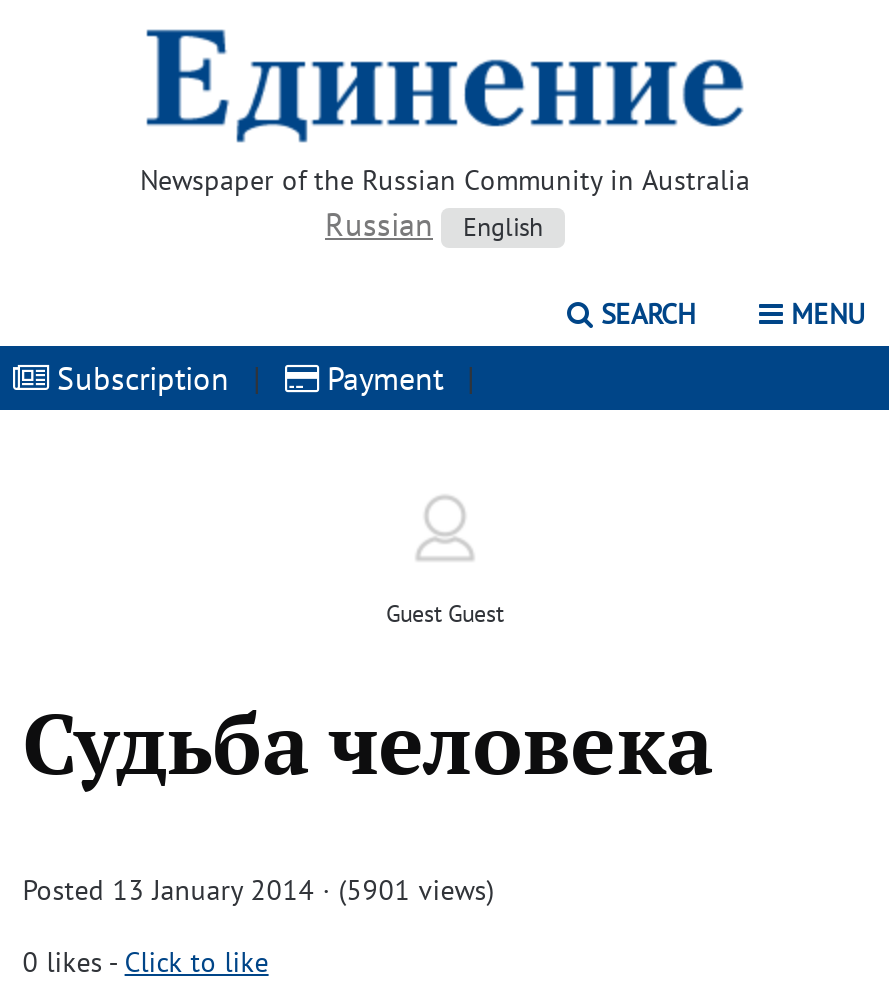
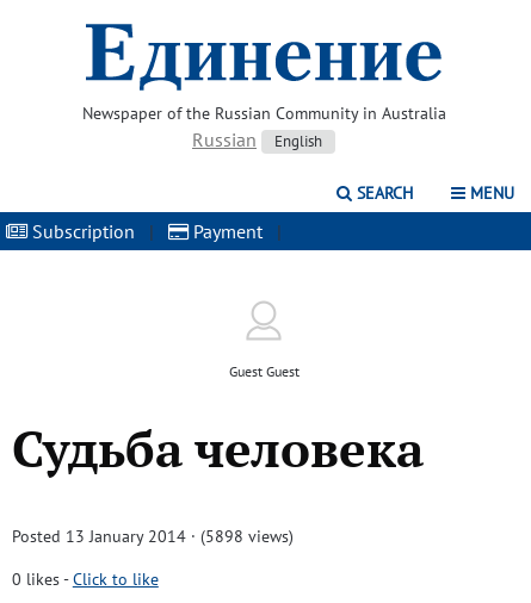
- Posted 13 January 2014 · (5901 views)
+ Posted 13 January 2014 · (5898 views)
